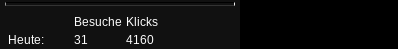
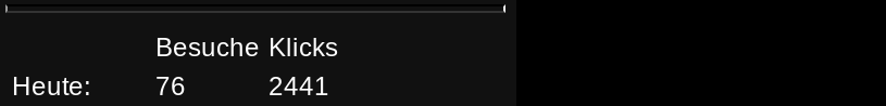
- 31
+ 76

- 4160
+ 2441
